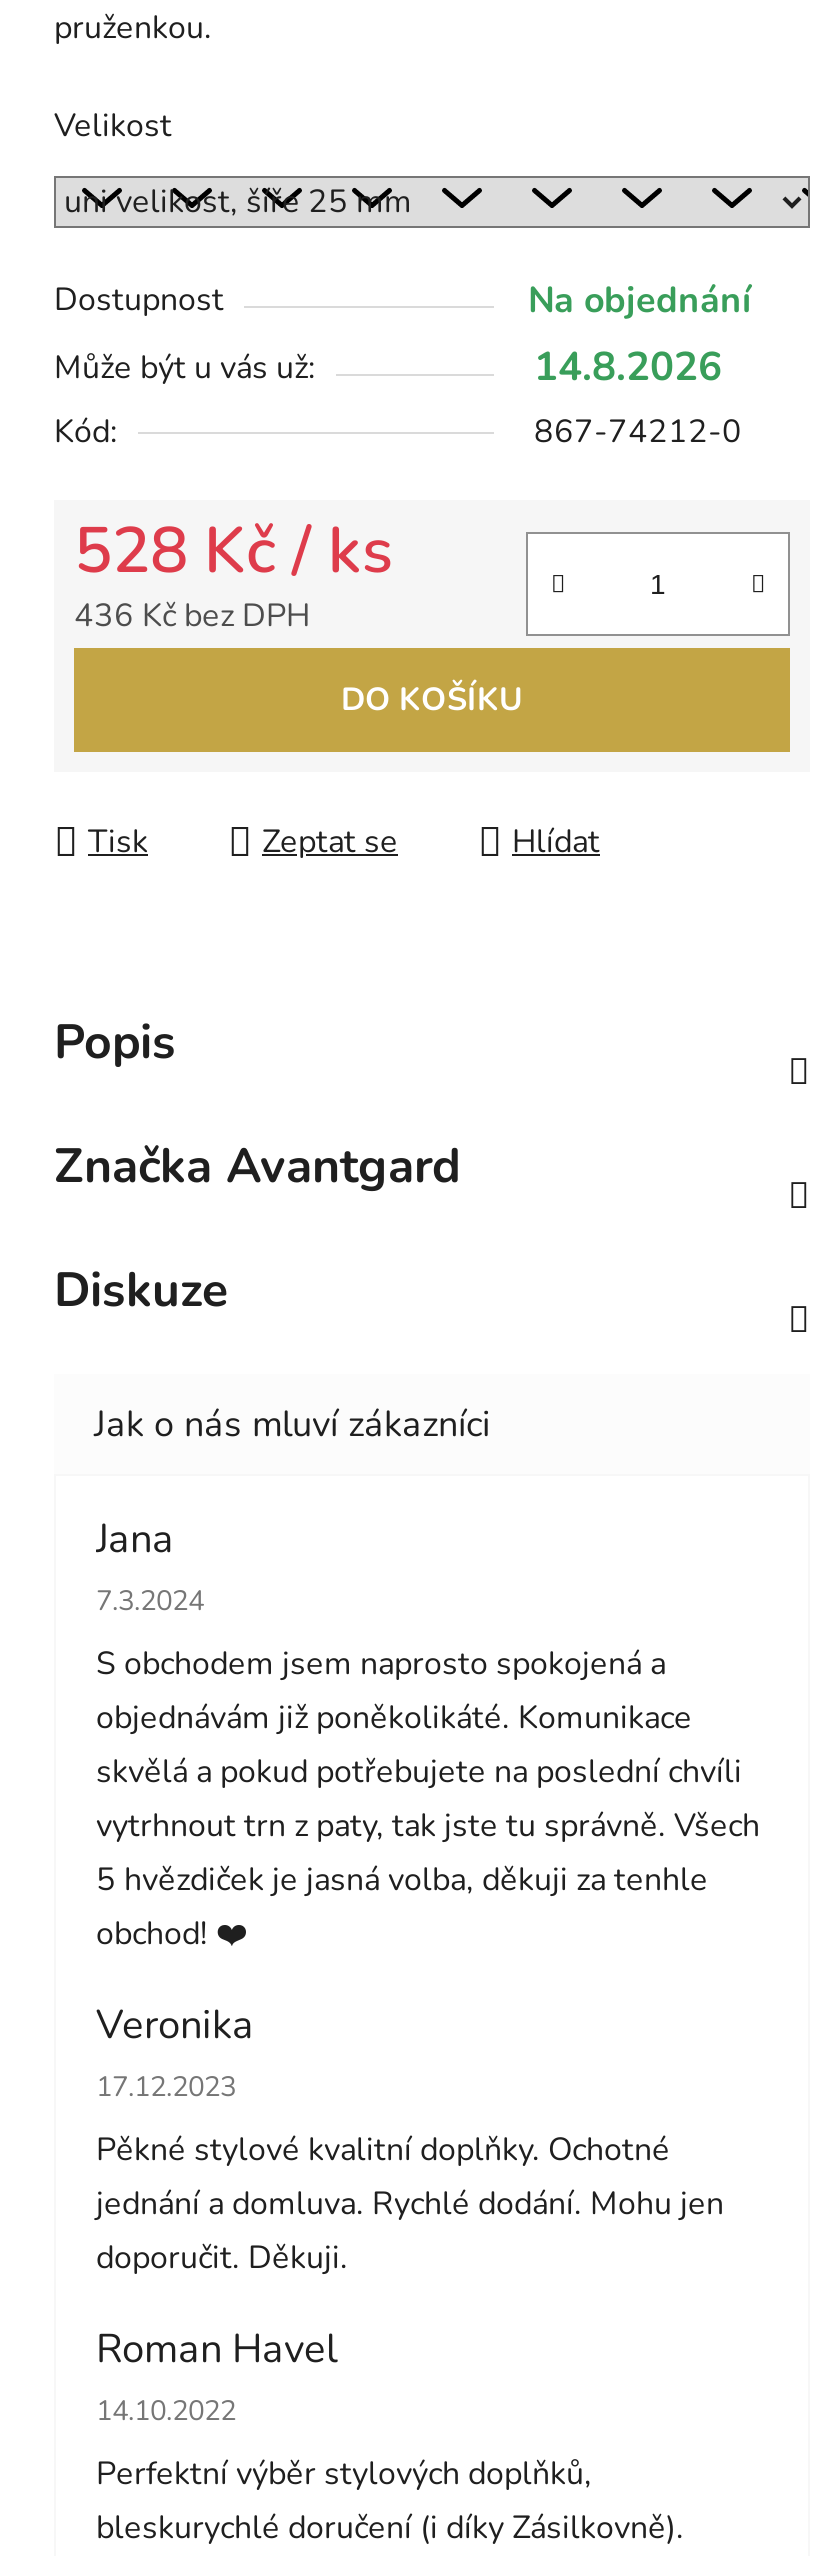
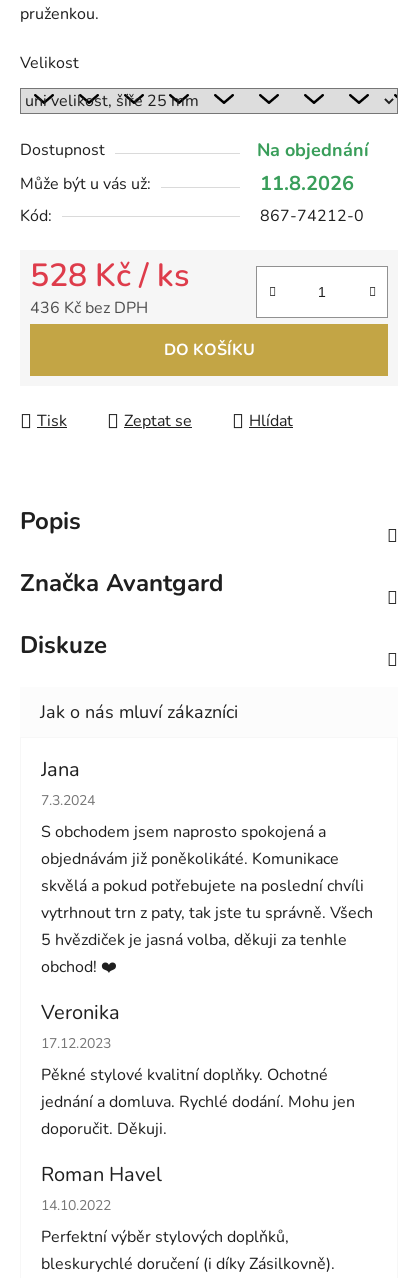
- 14.8.2026
+ 11.8.2026
